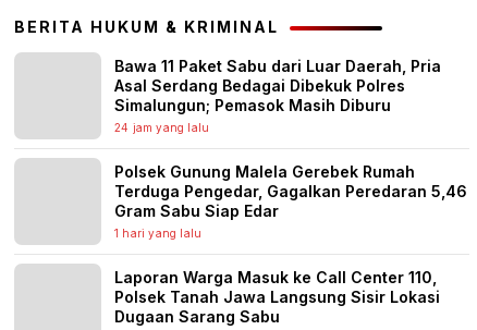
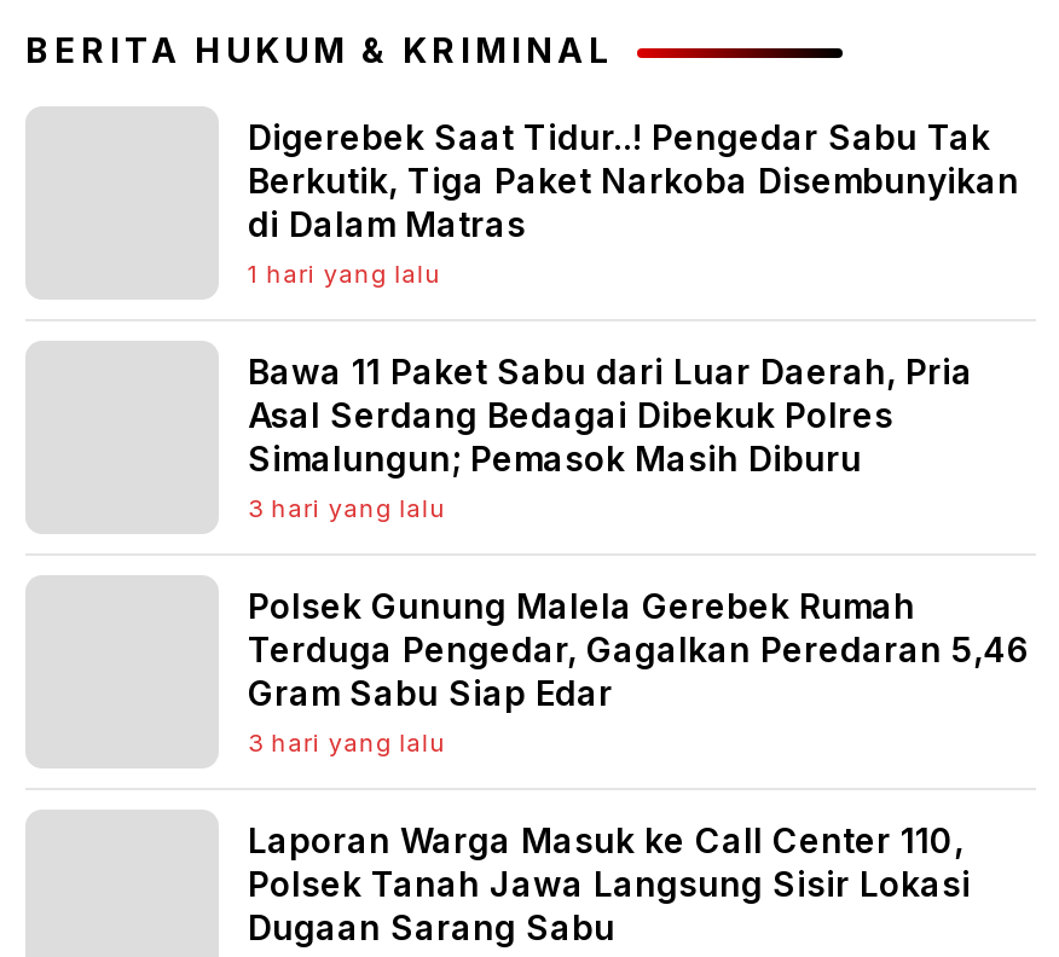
+ Digerebek Saat Tidur..! Pengedar Sabu Tak
+ Berkutik, Tiga Paket Narkoba Disembunyikan
+ di Dalam Matras

- 24 jam yang lalu
+ 3 hari yang lalu

moved up: 1 hari yang lalu

+ 3 hari yang lalu
